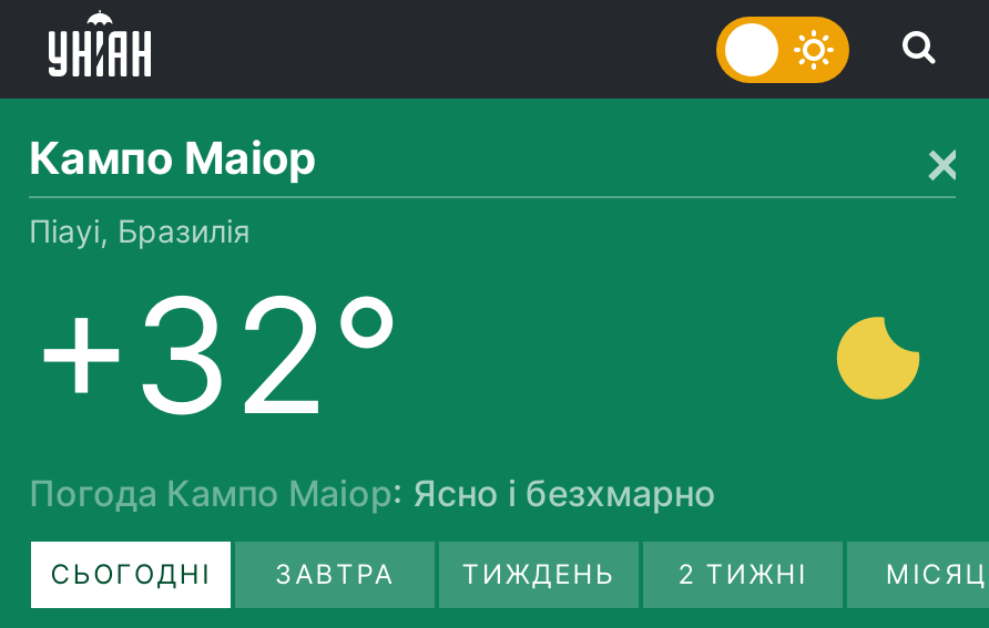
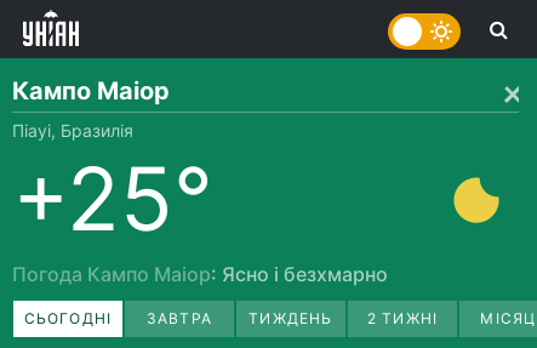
- +32°
+ +25°
